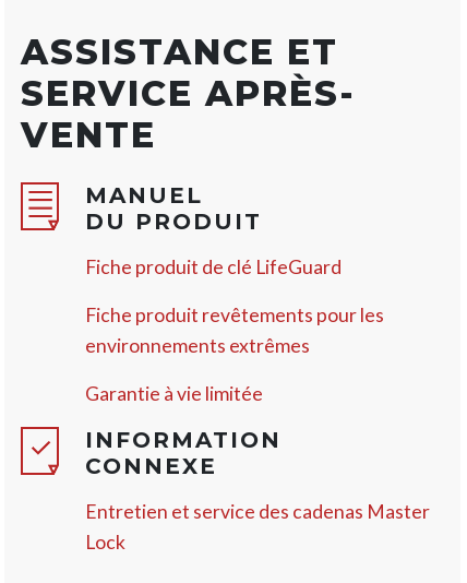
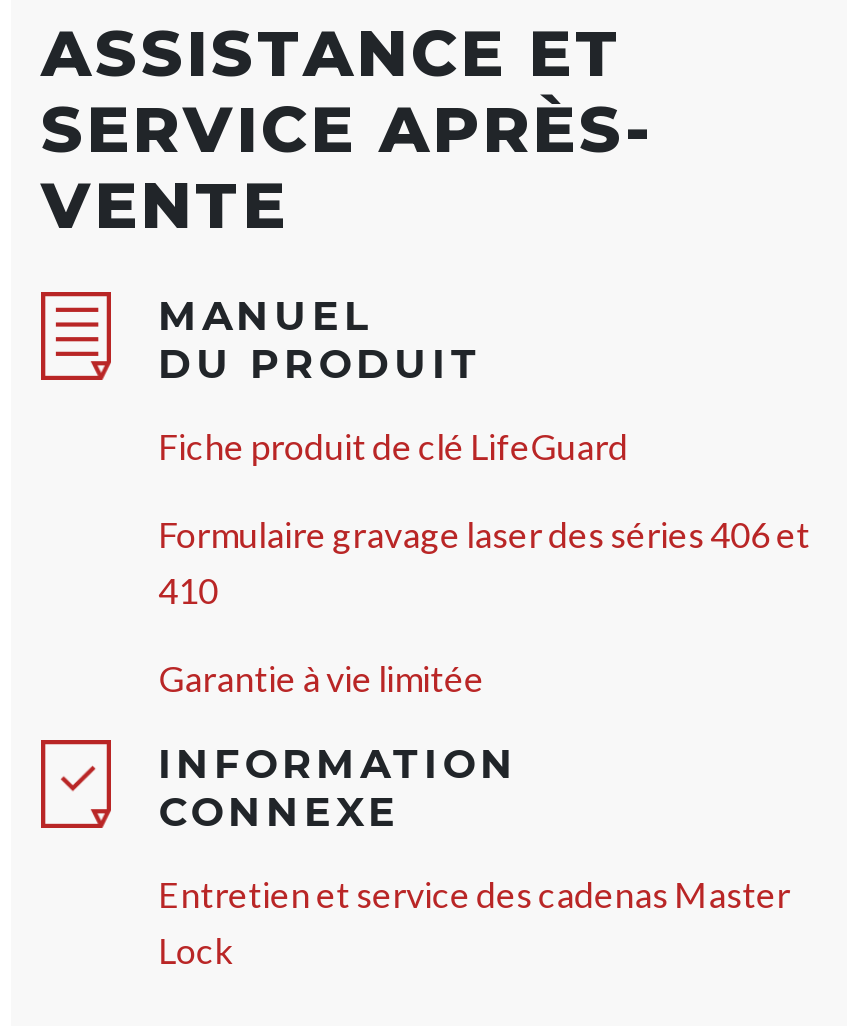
- Fiche produit revêtements pour les
- environnements extrêmes
+ Formulaire gravage laser des séries 406 et
+ 410
